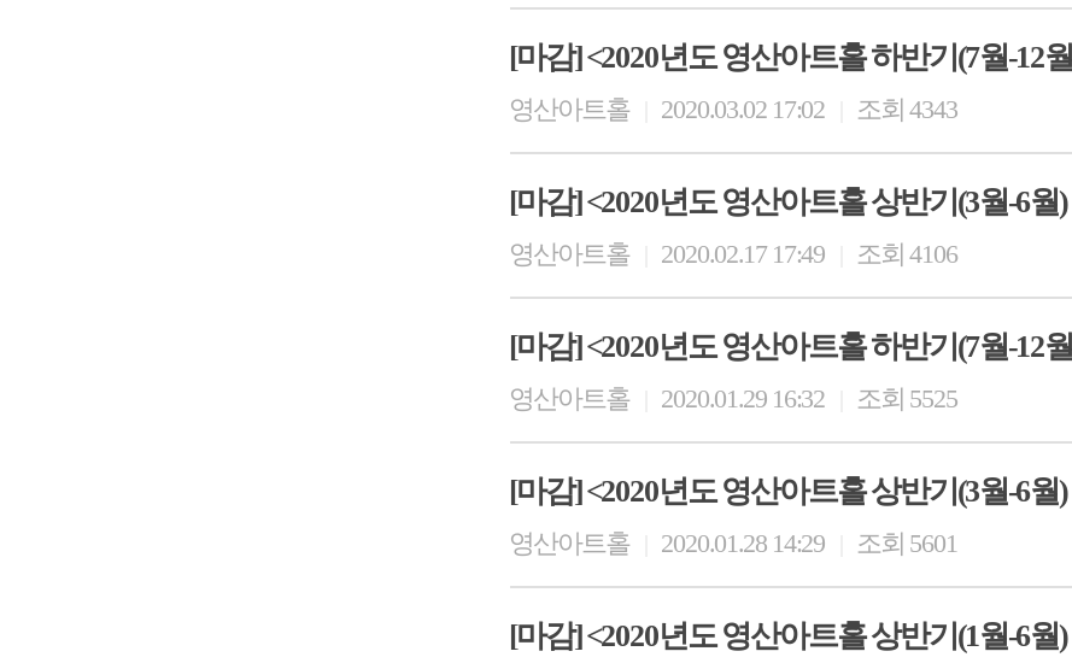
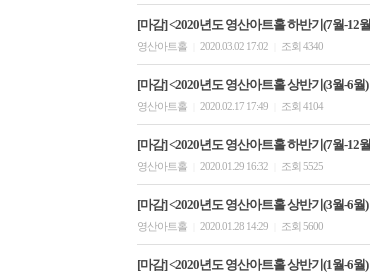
- 영산아트홀 2020.03.02 17:02 조회 4343
+ 영산아트홀 2020.03.02 17:02 조회 4340

- 영산아트홀 2020.02.17 17:49 조회 4106
+ 영산아트홀 2020.02.17 17:49 조회 4104

- 영산아트홀 2020.01.28 14:29 조회 5601
+ 영산아트홀 2020.01.28 14:29 조회 5600
